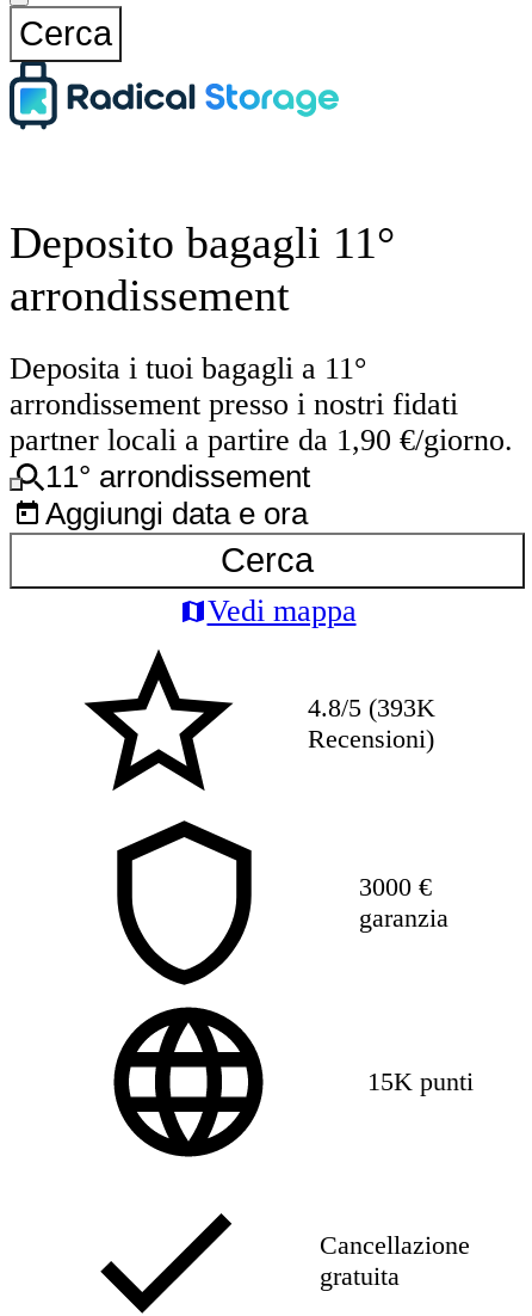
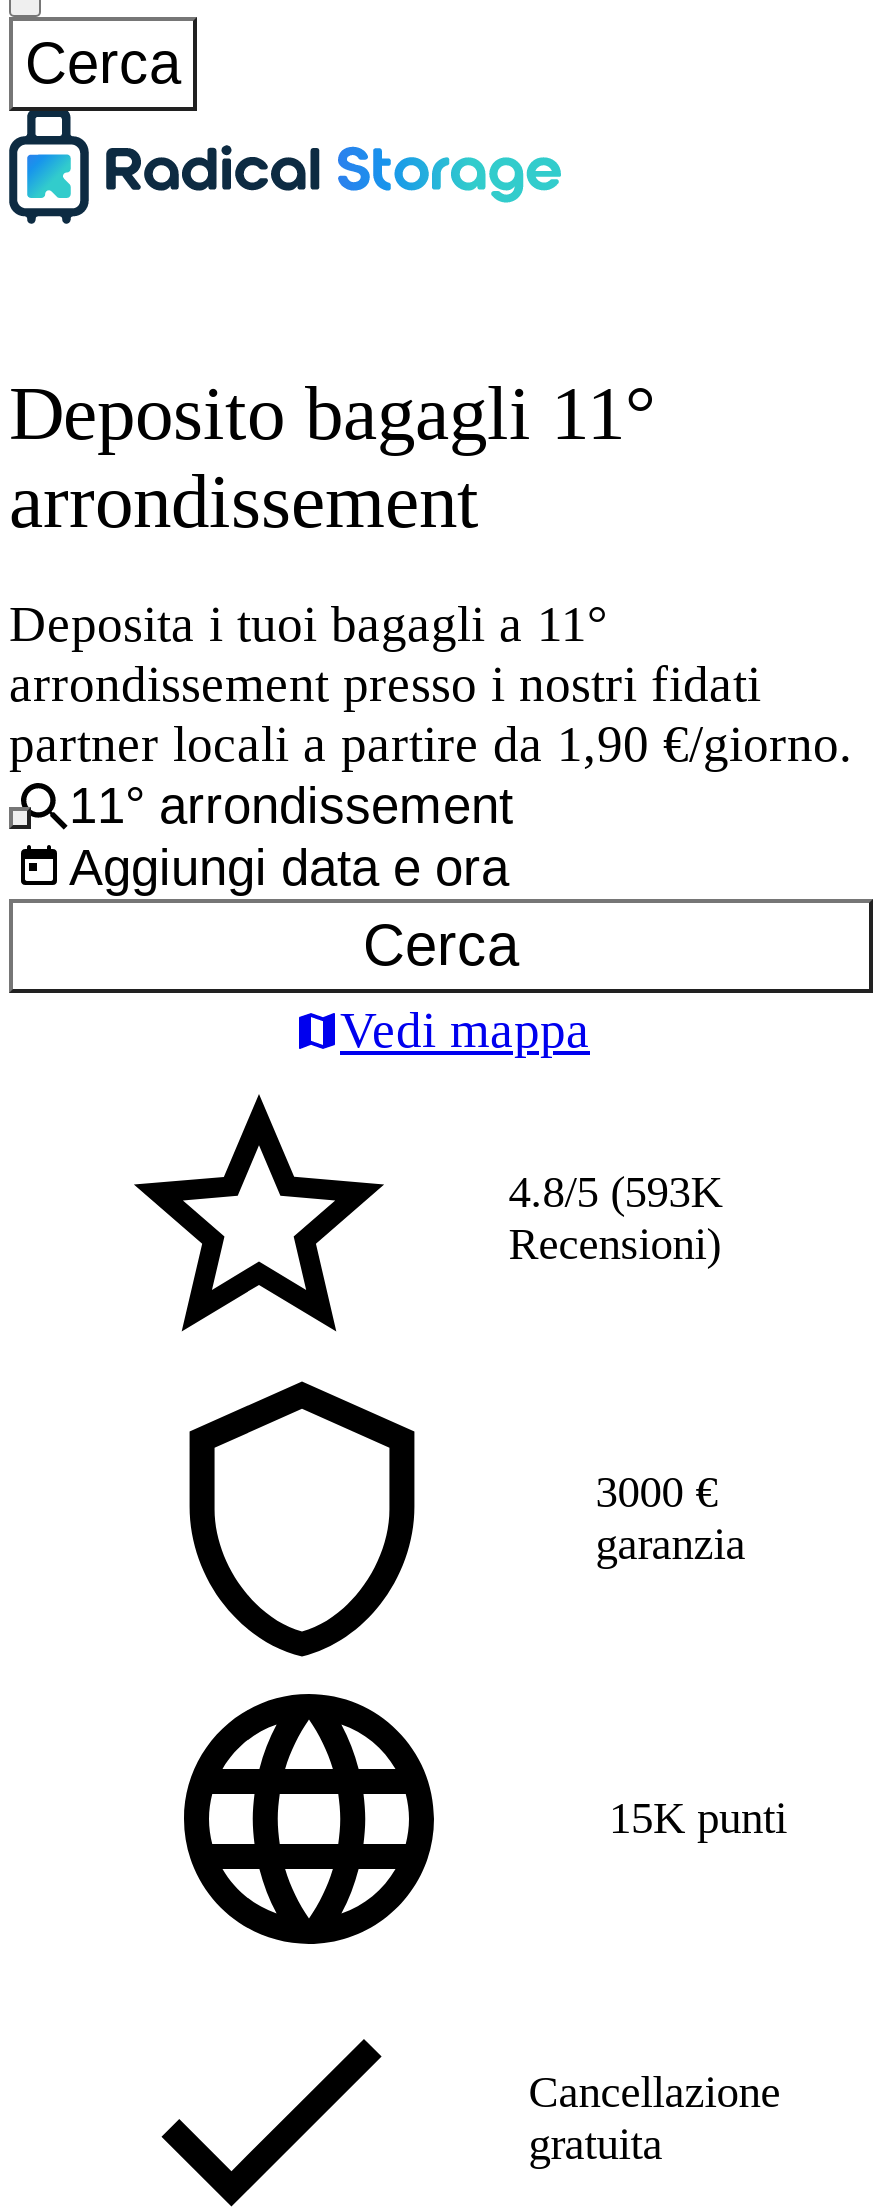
- 4.8/5 (393K
+ 4.8/5 (593K
